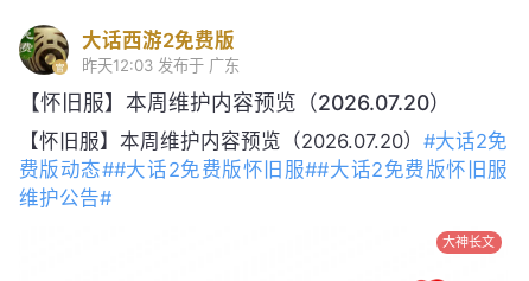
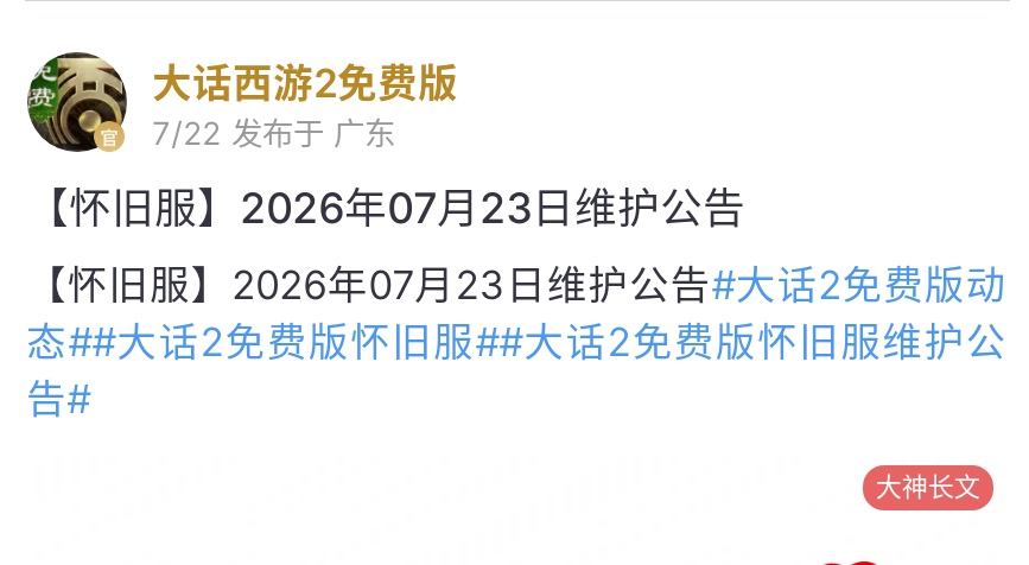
- 昨天12:03 发布于 广东
+ 7/22 发布于 广东

- 【怀旧服】本周维护内容预览（2026.07.20）
+ 【怀旧服】2026年07月23日维护公告

- 【怀旧服】本周维护内容预览（2026.07.20）#大话2免
- 费版动态##大话2免费版怀旧服##大话2免费版怀旧服
- 维护公告#
+ 【怀旧服】2026年07月23日维护公告#大话2免费版动
+ 态##大话2免费版怀旧服##大话2免费版怀旧服维护公
+ 告#
